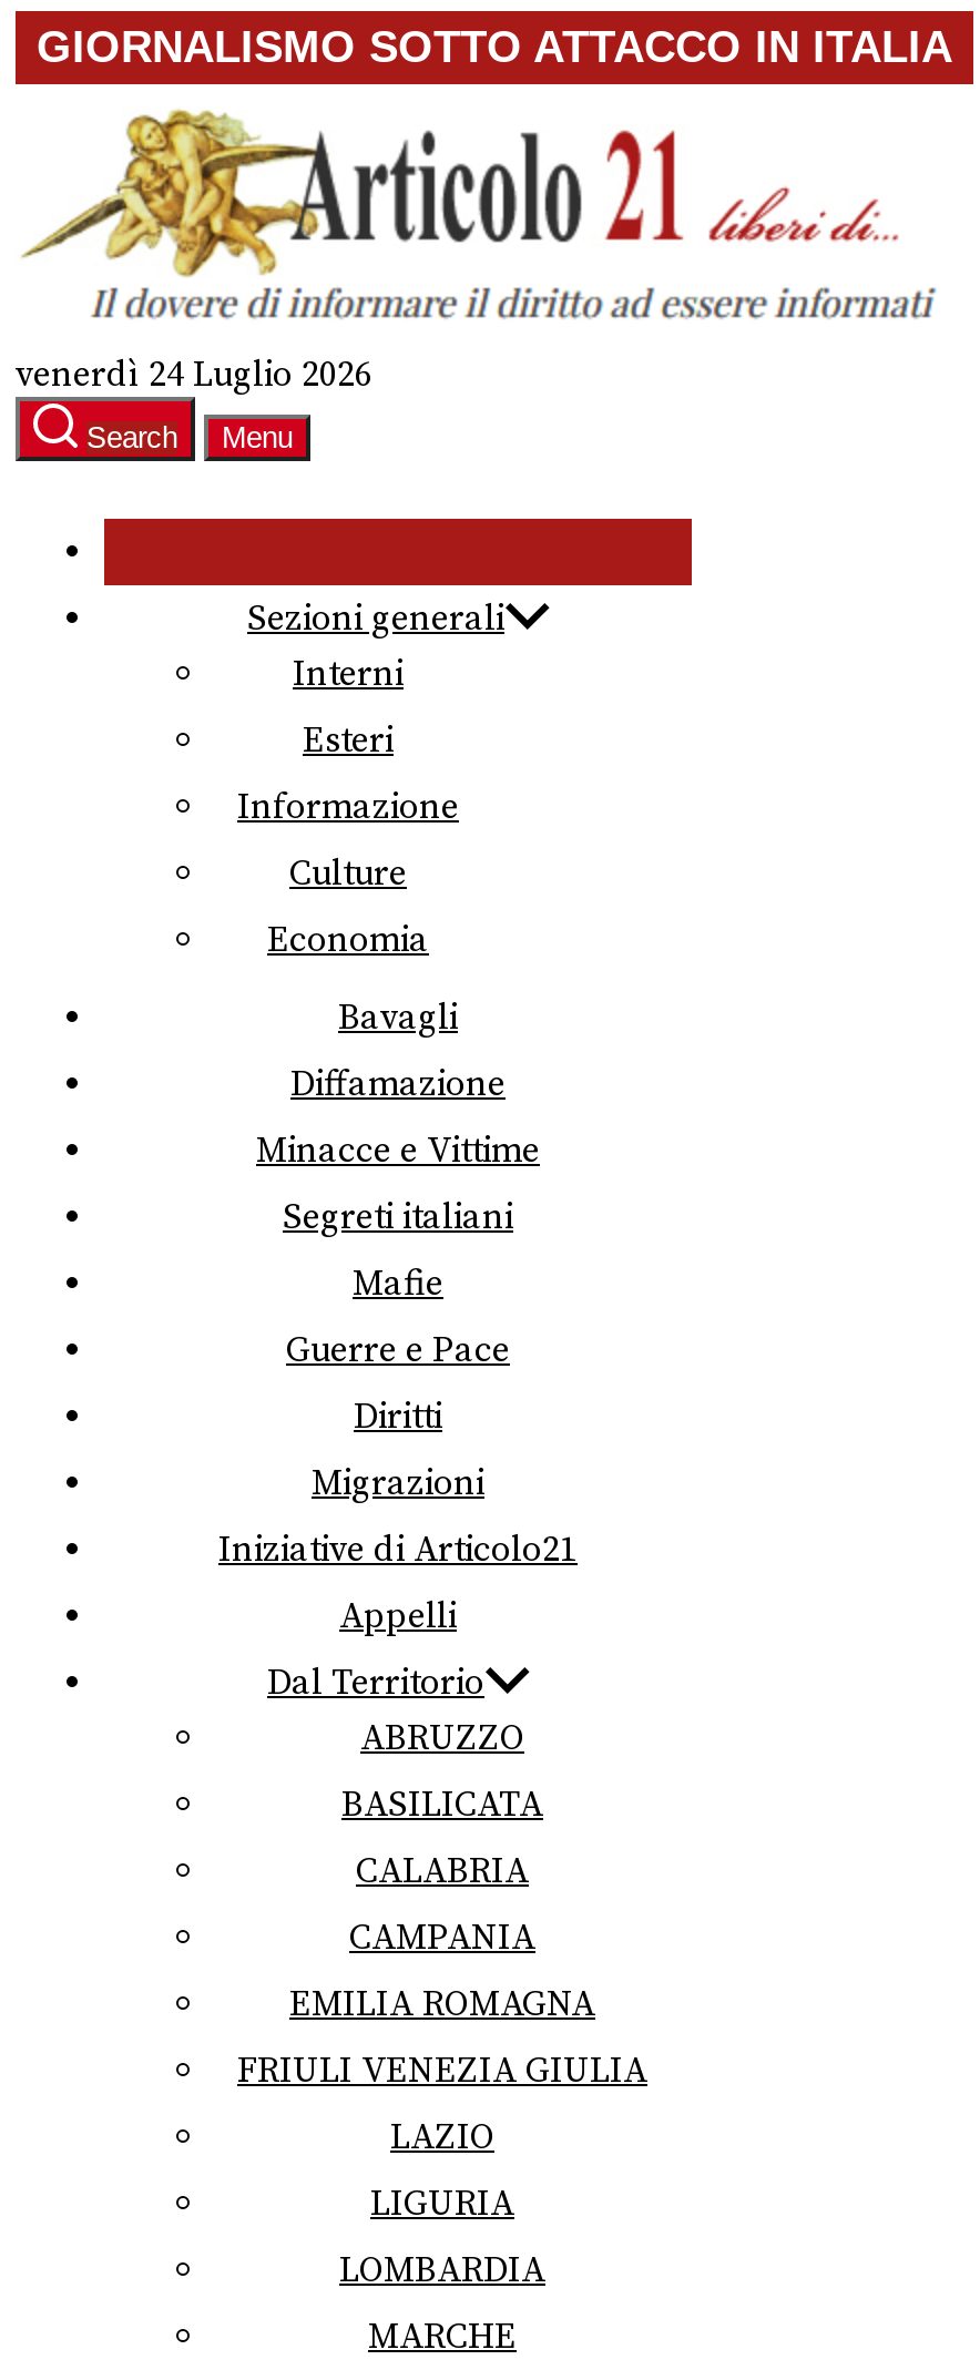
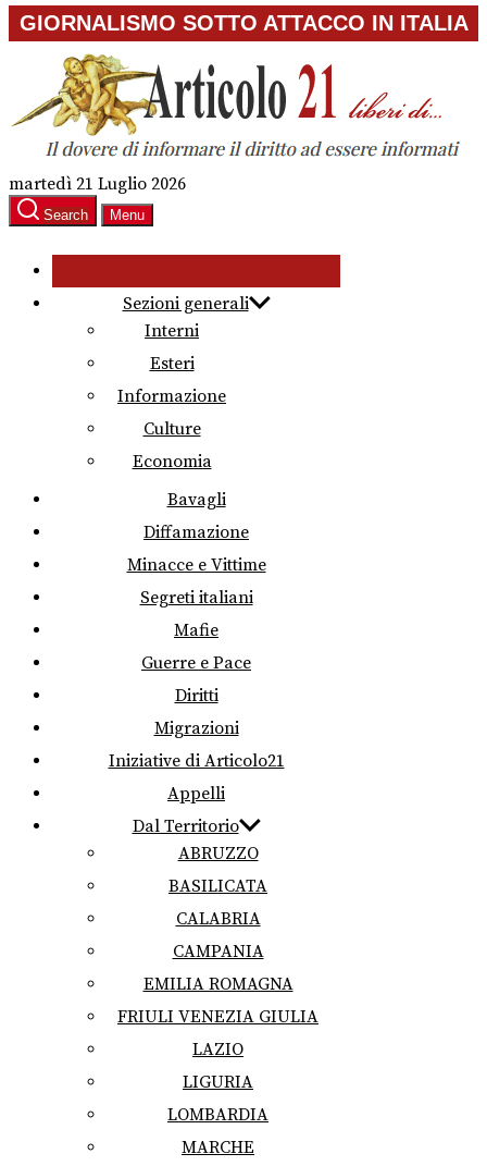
- venerdì 24 Luglio 2026
+ martedì 21 Luglio 2026
